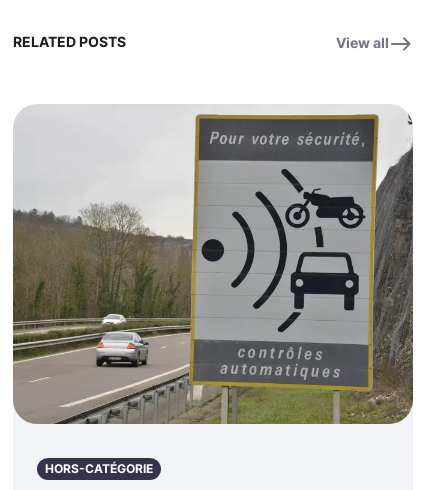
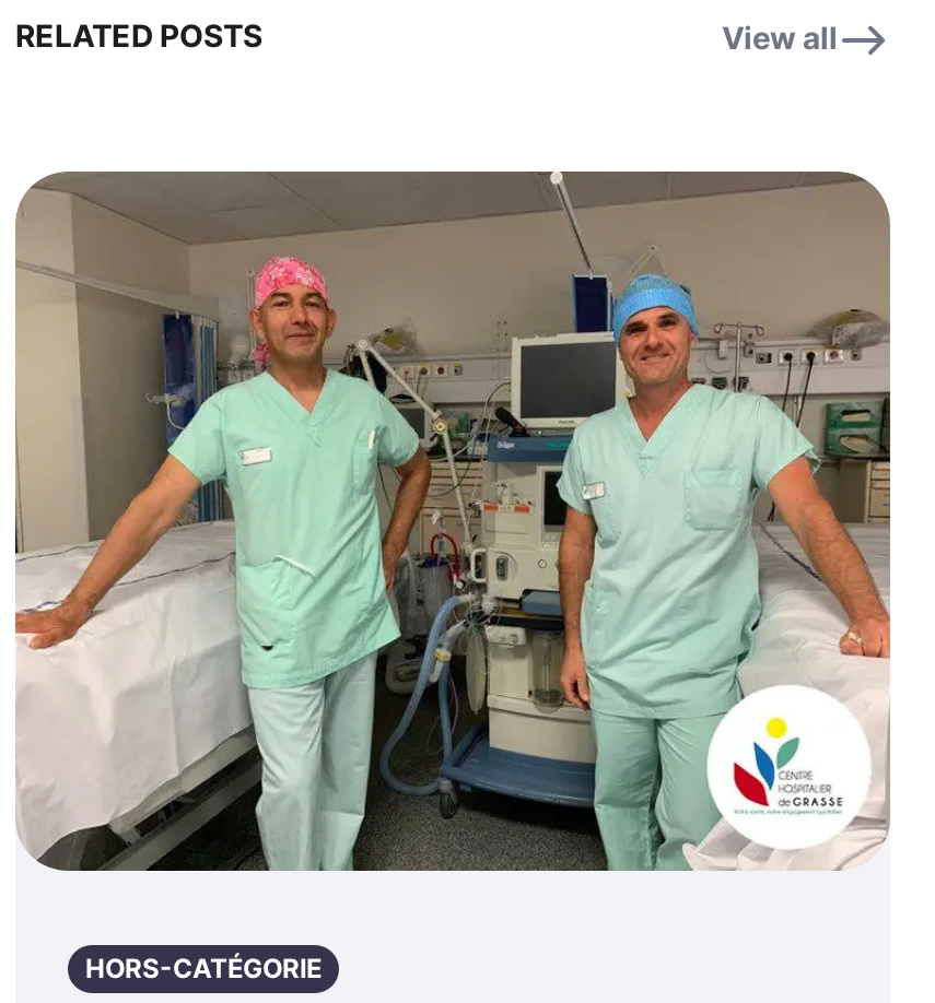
- [image]
+ [image]
